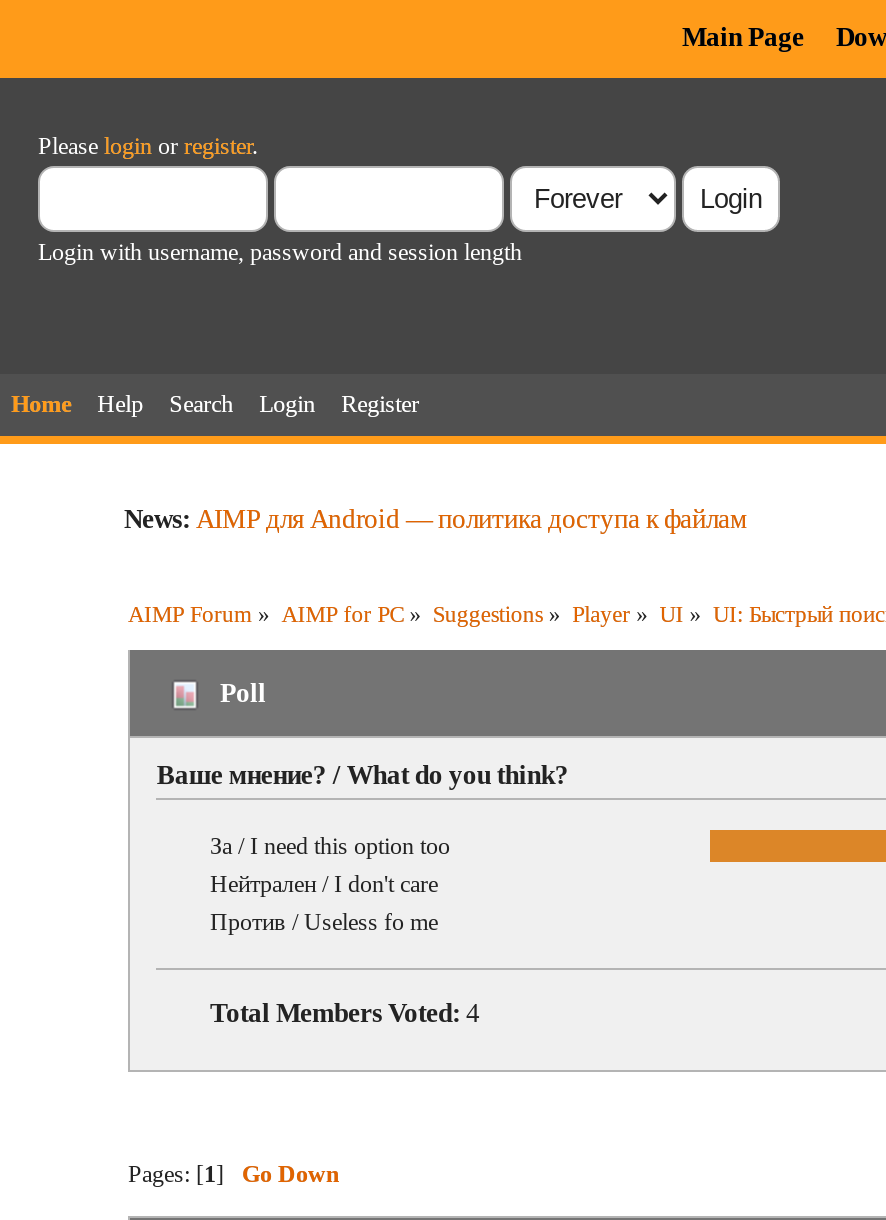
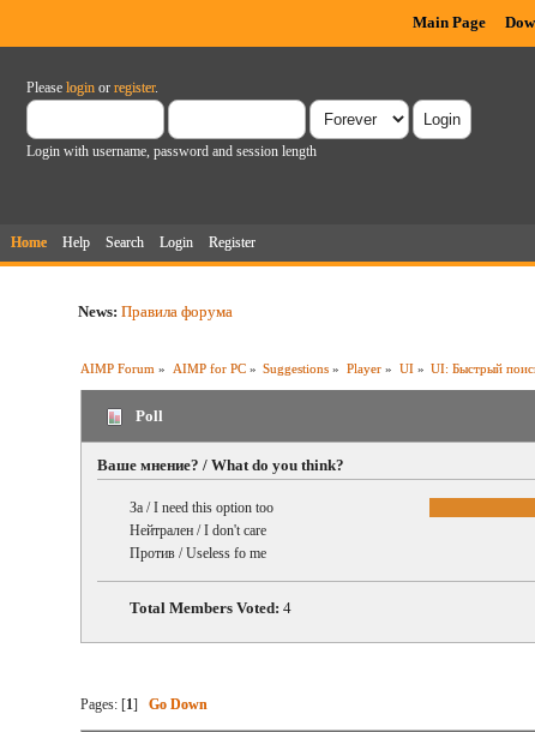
- News: AIMP для Android — политика доступа к файлам
+ News: Правила форума
